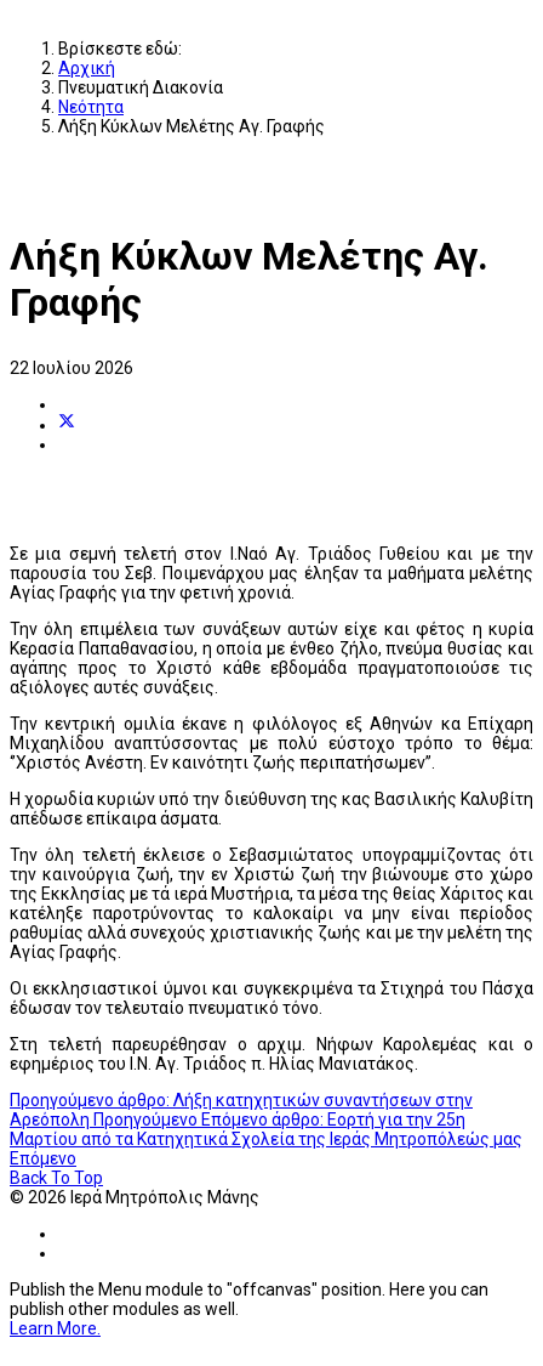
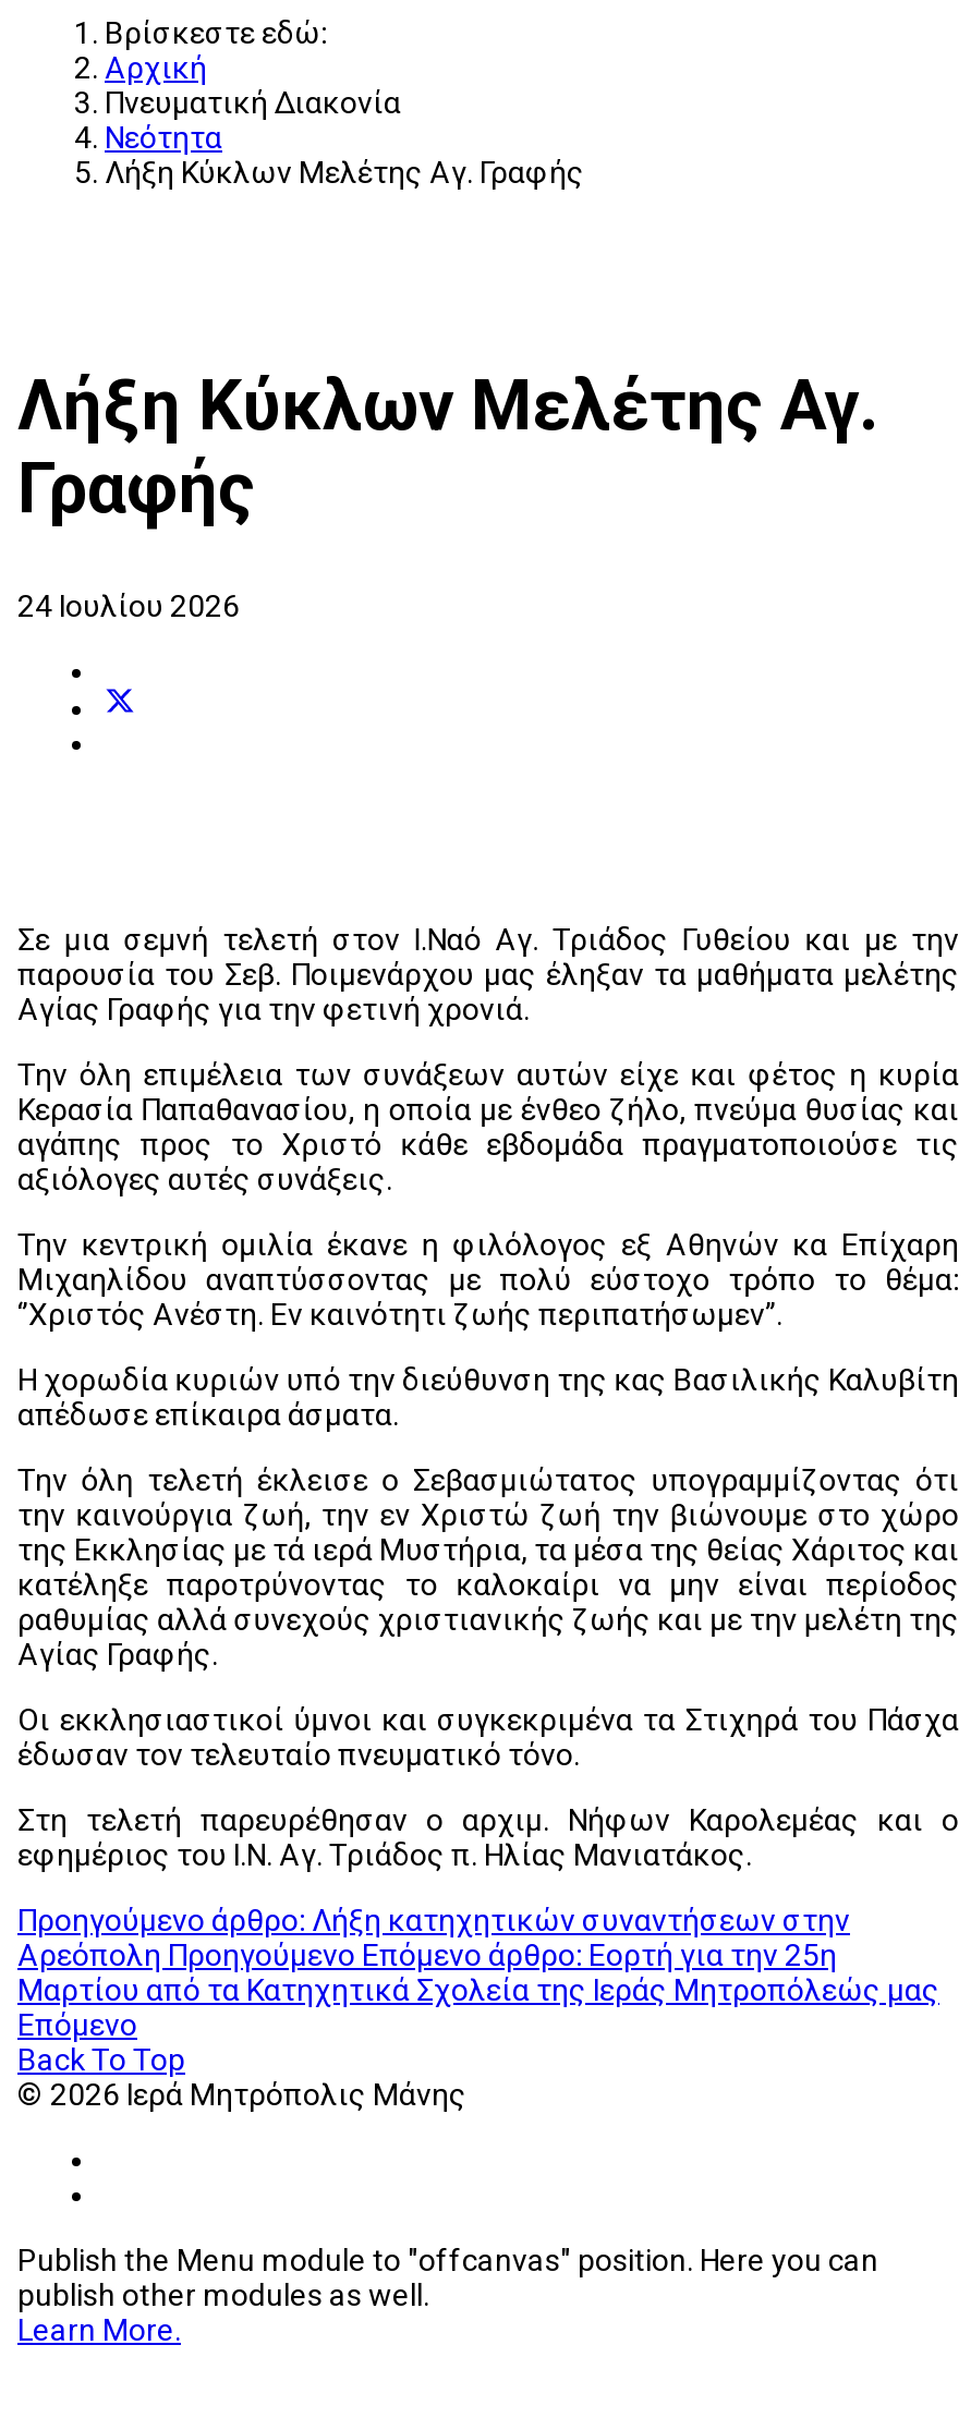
- 22 Ιουλίου 2026
+ 24 Ιουλίου 2026
